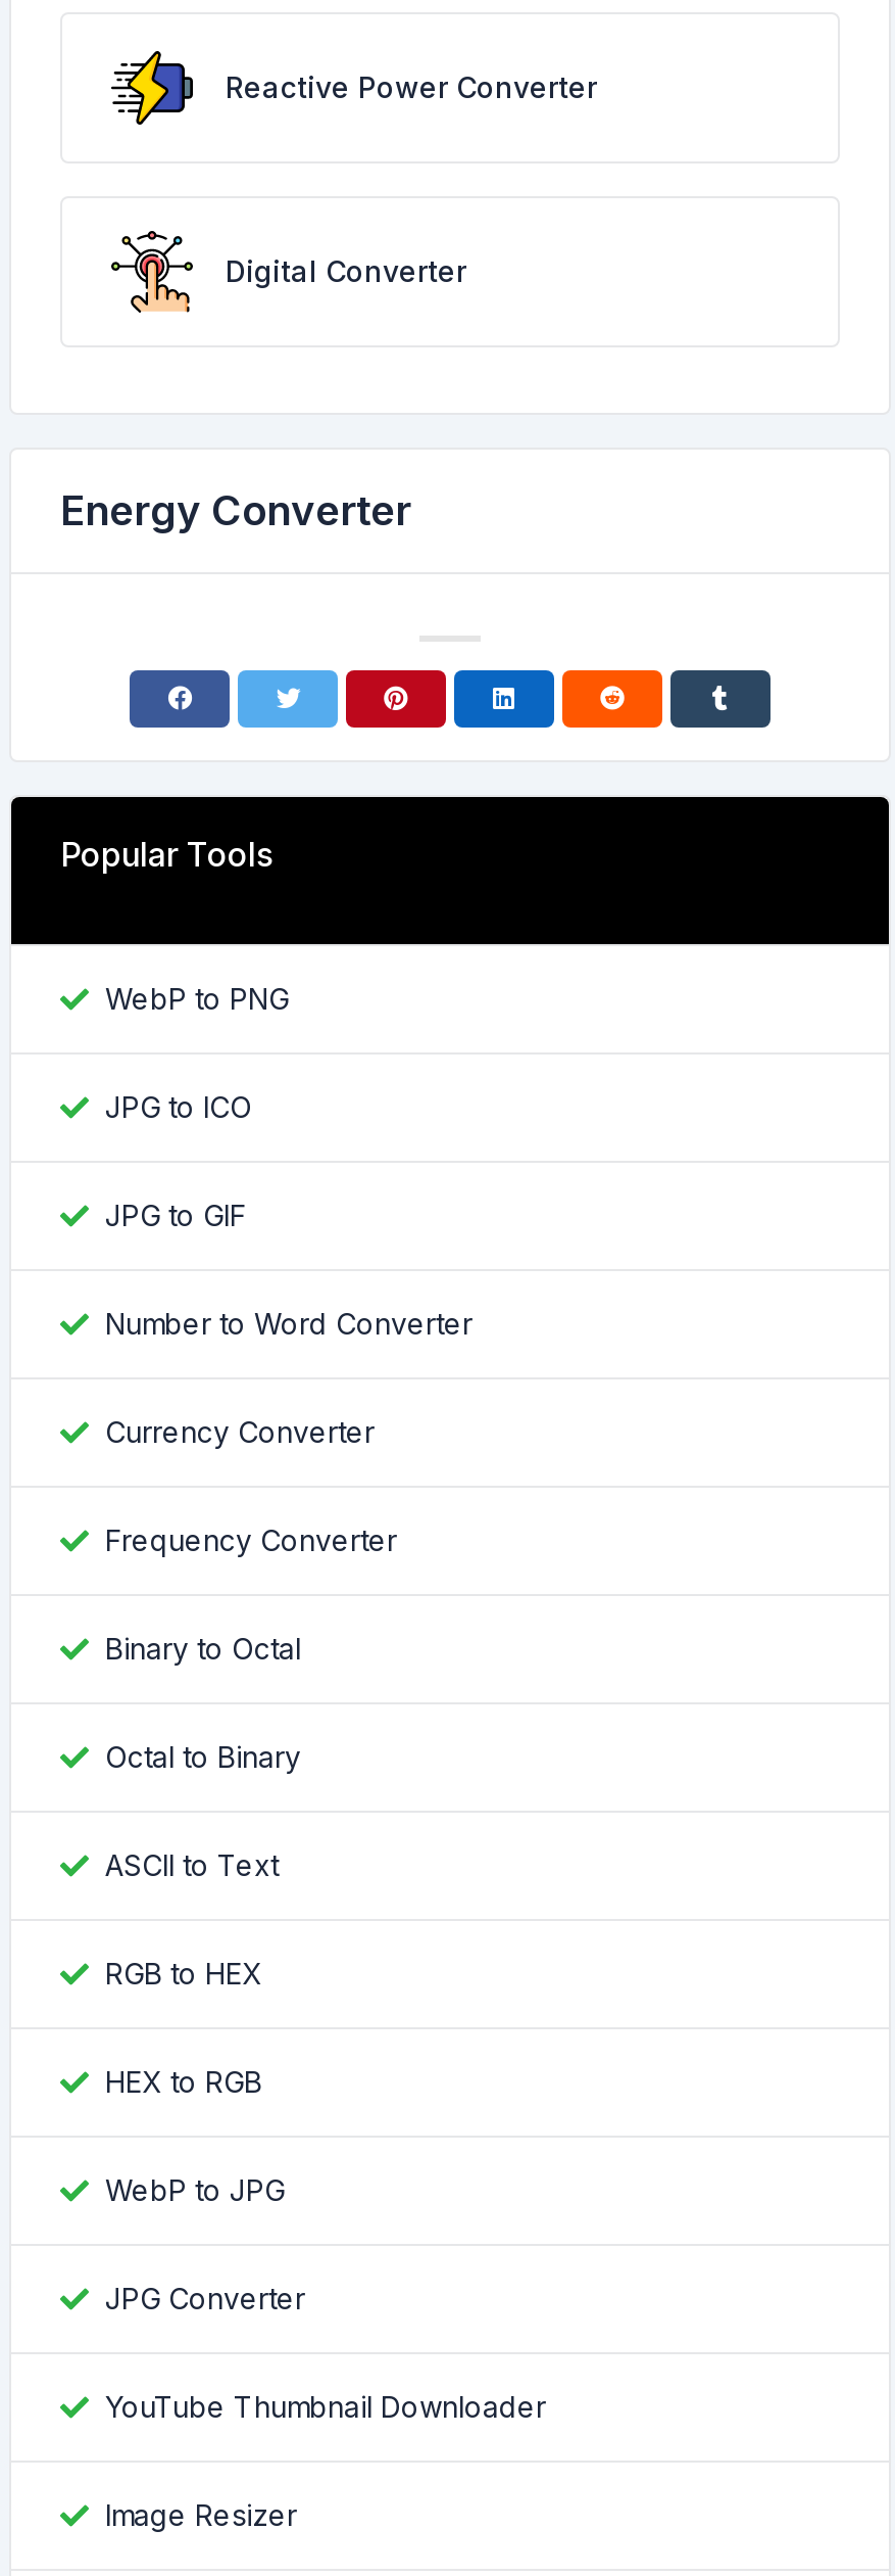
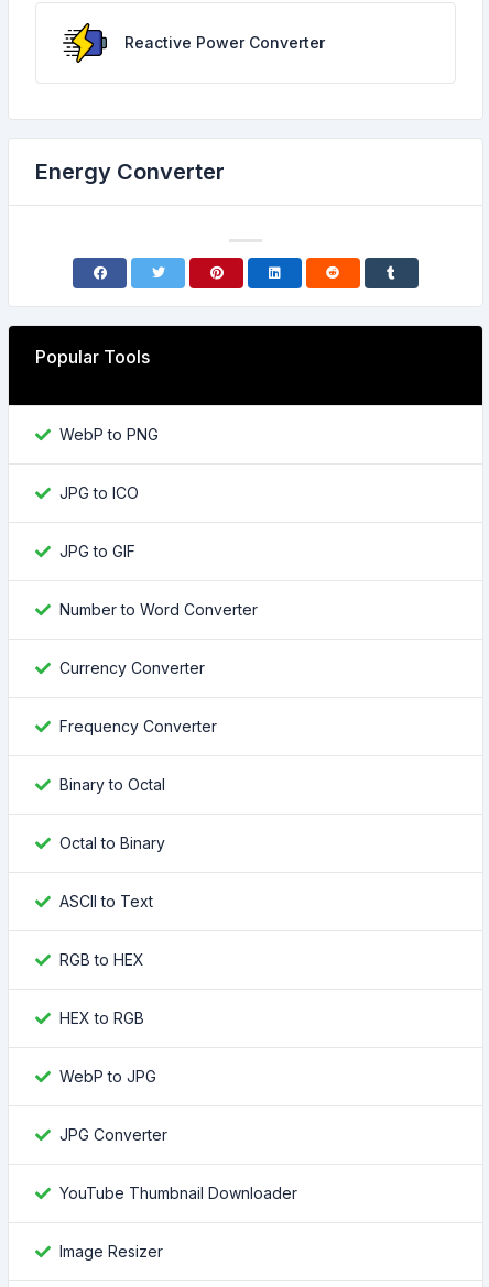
- [image]
- Digital Converter
